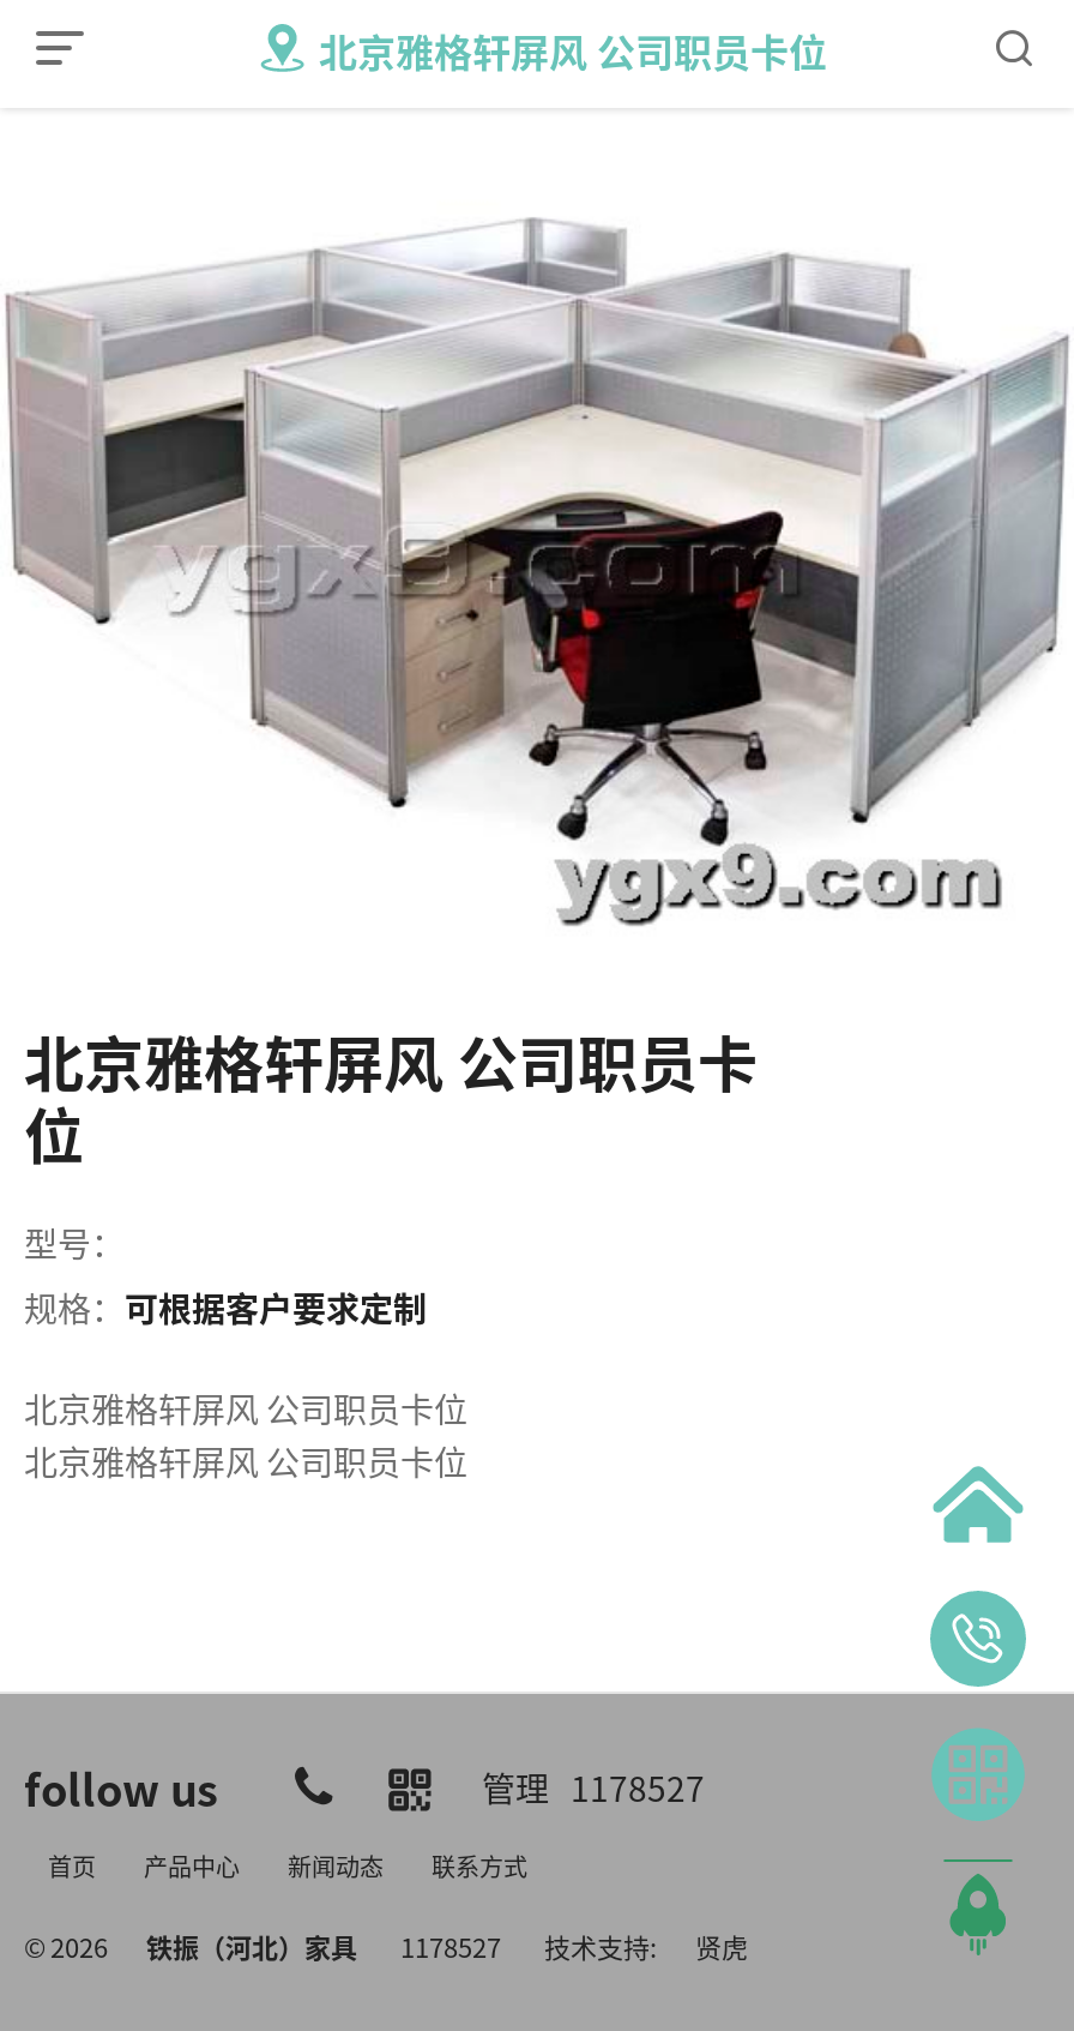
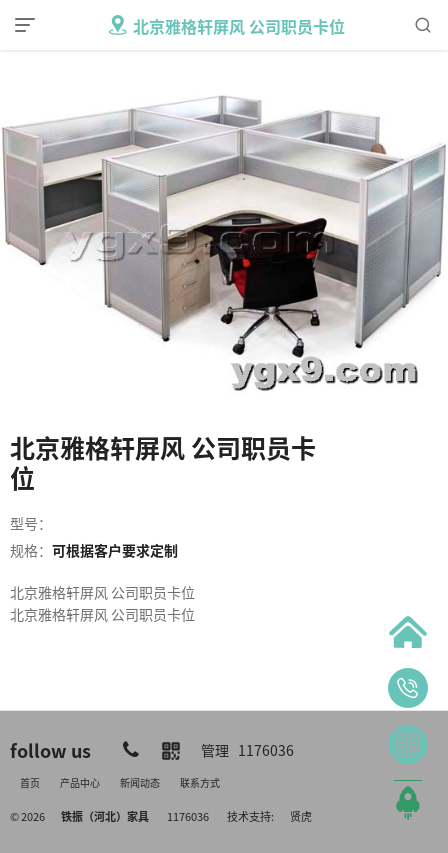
- 管理1178527
+ 管理1176036

- 1178527
+ 1176036
